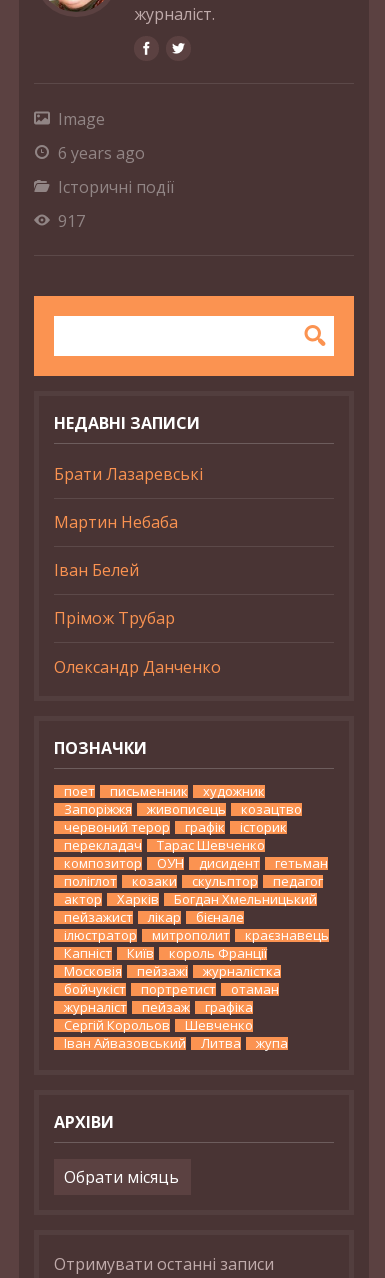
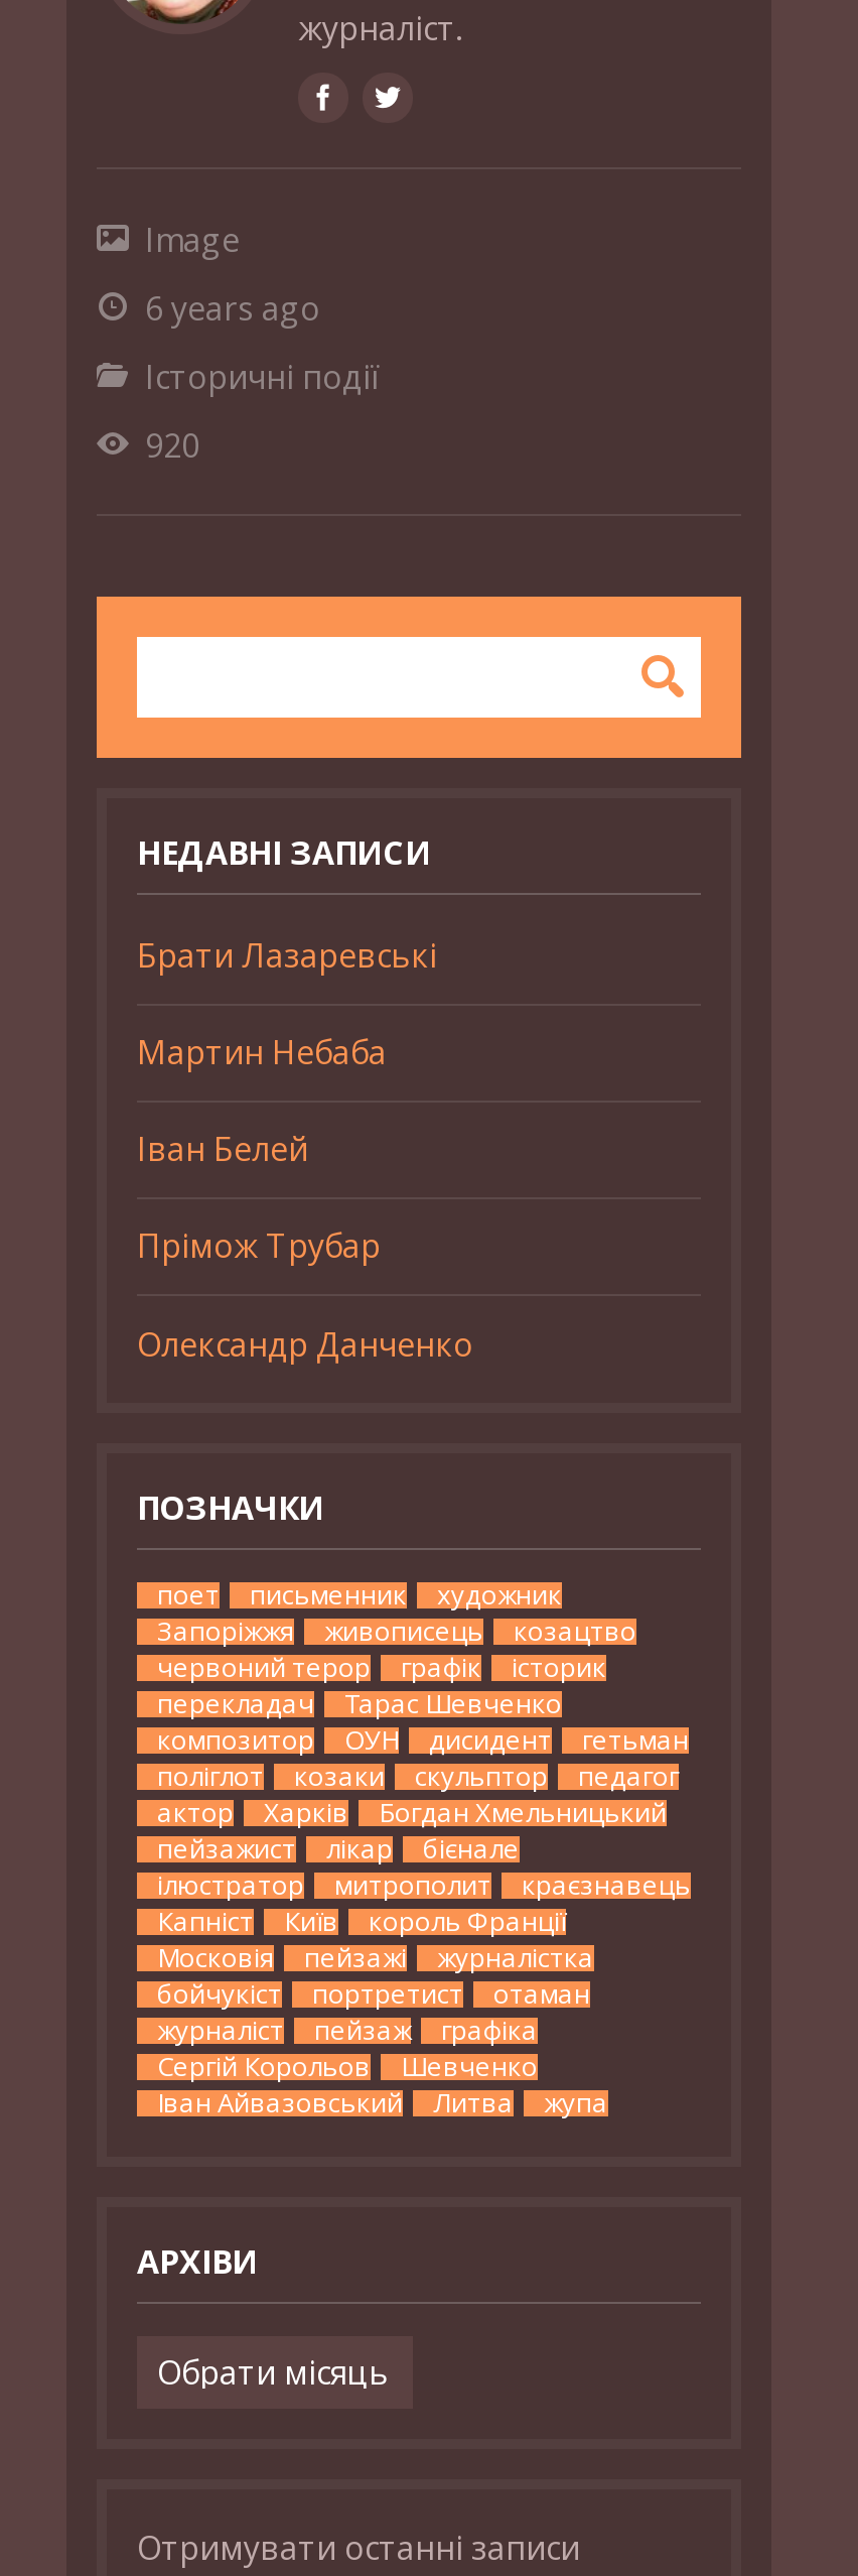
- 917
+ 920
